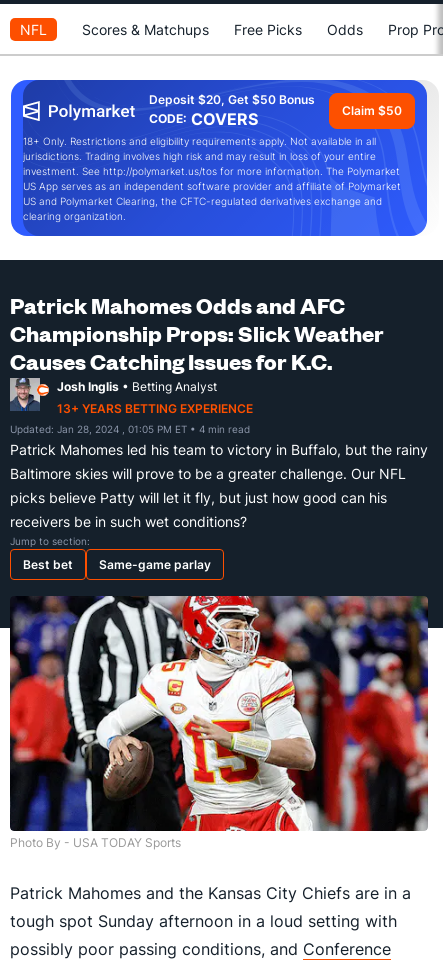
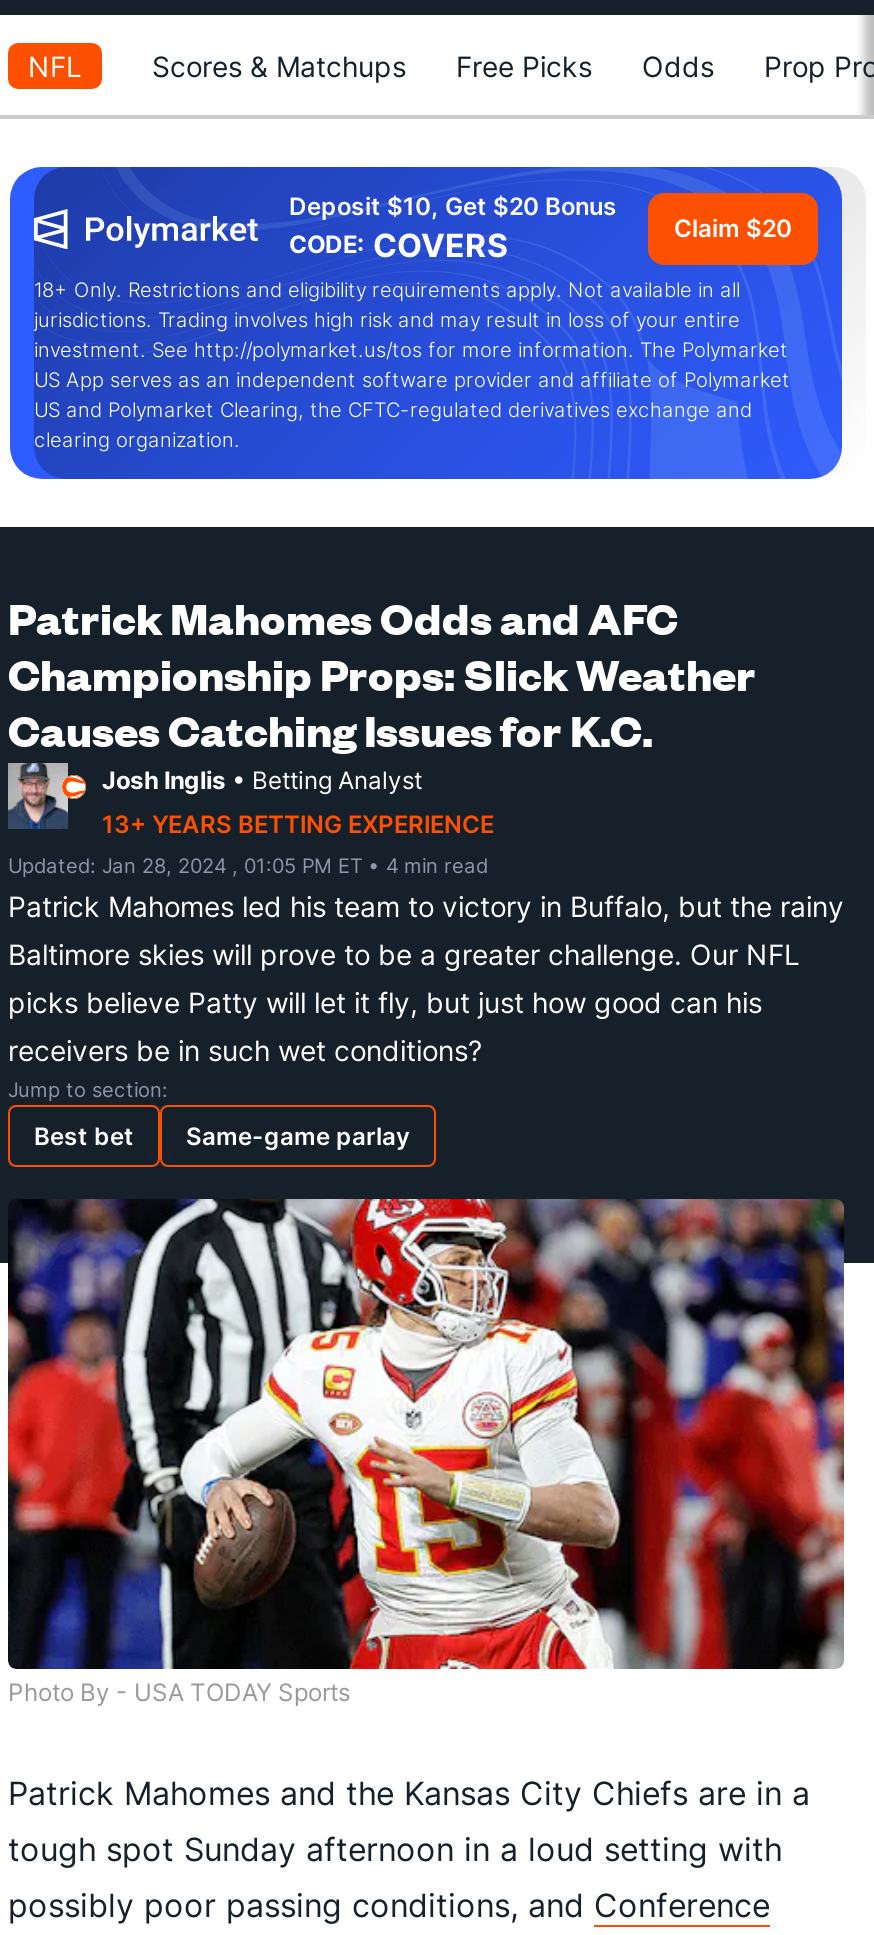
- Deposit $20, Get $50 Bonus
+ Deposit $10, Get $20 Bonus

- Claim $50
+ Claim $20
